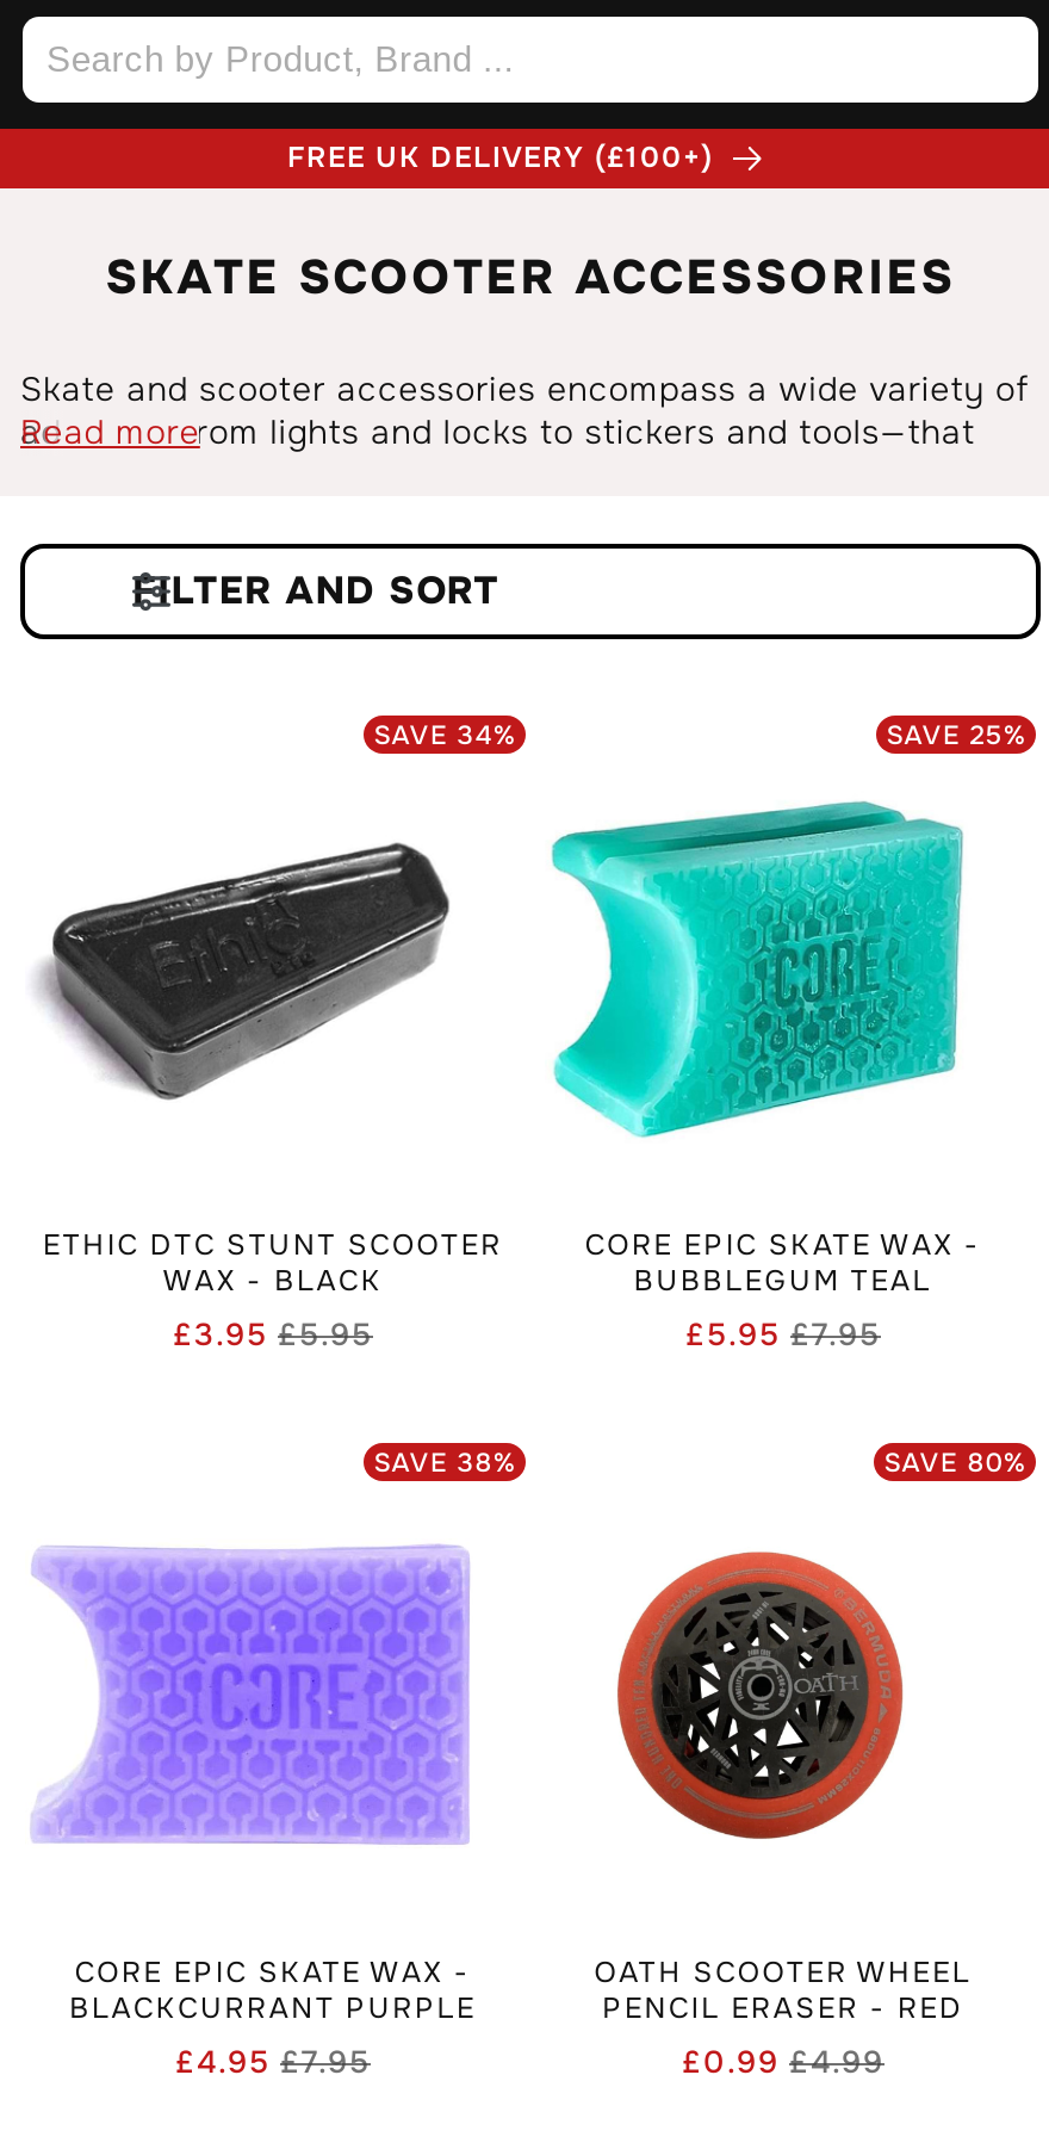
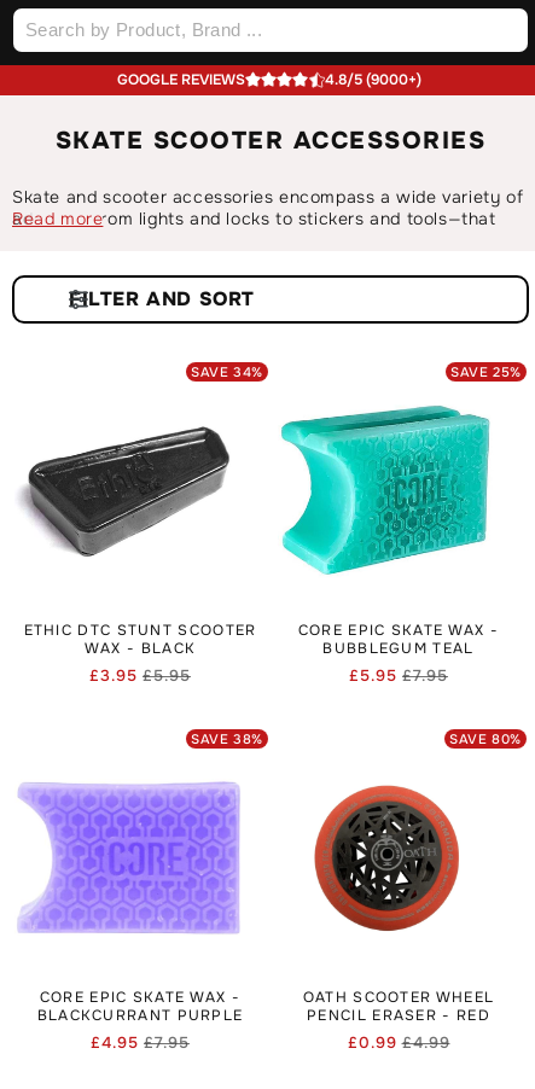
- FREE UK DELIVERY (£100+)
+ GOOGLE REVIEWS
+ 4.8/5 (9000+)
